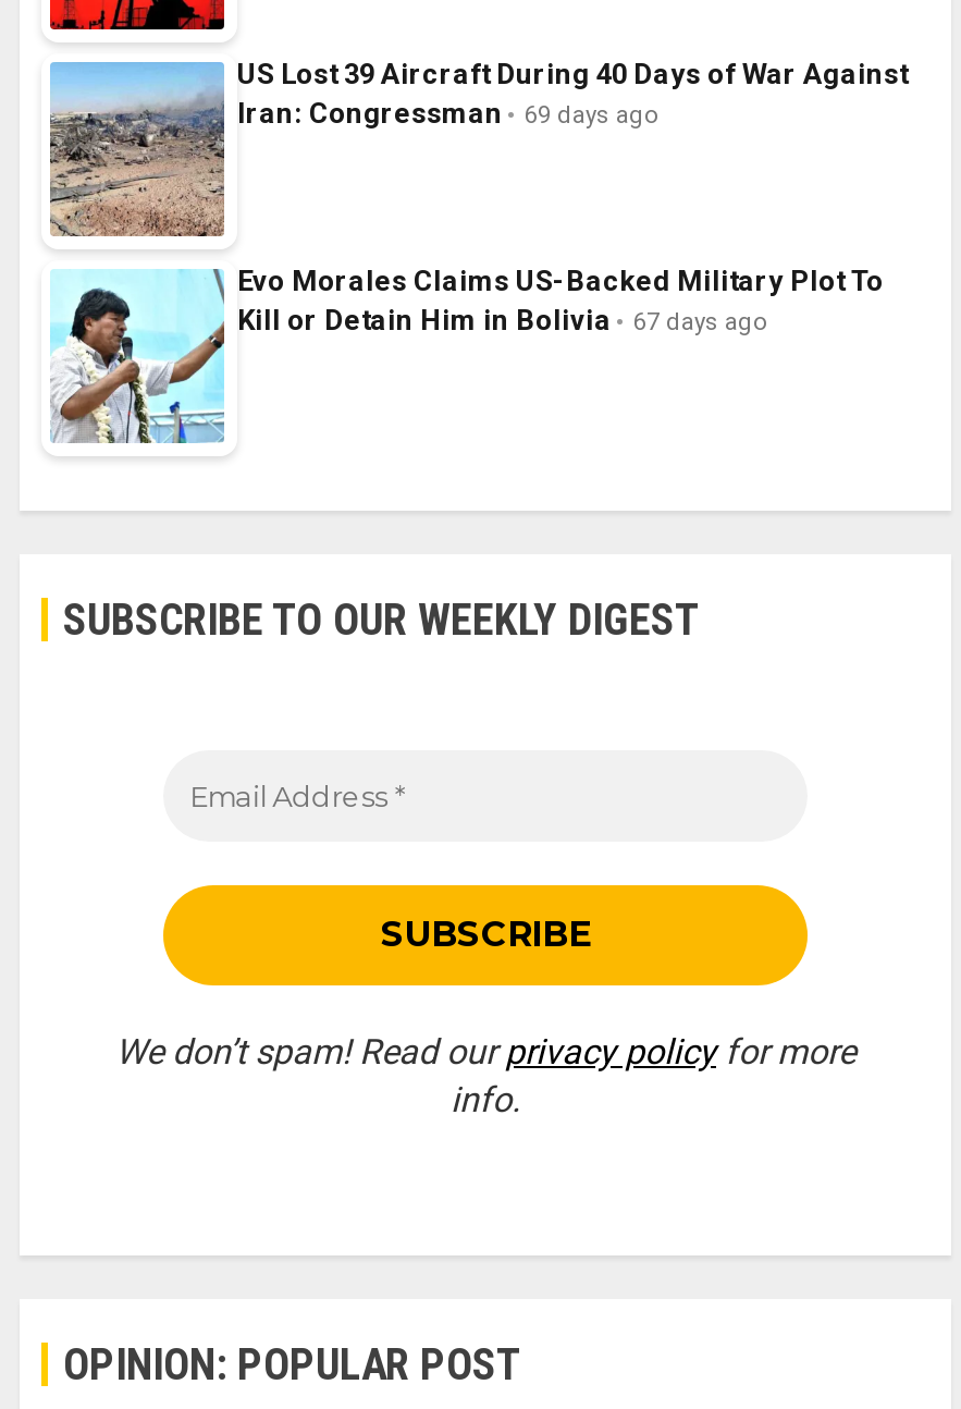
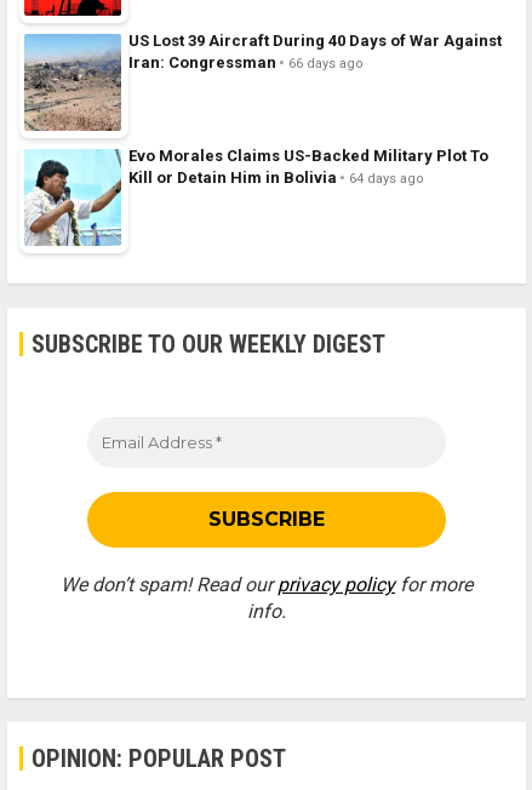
- Iran: Congressman 69 days ago
+ Iran: Congressman 66 days ago

- Kill or Detain Him in Bolivia 67 days ago
+ Kill or Detain Him in Bolivia 64 days ago
